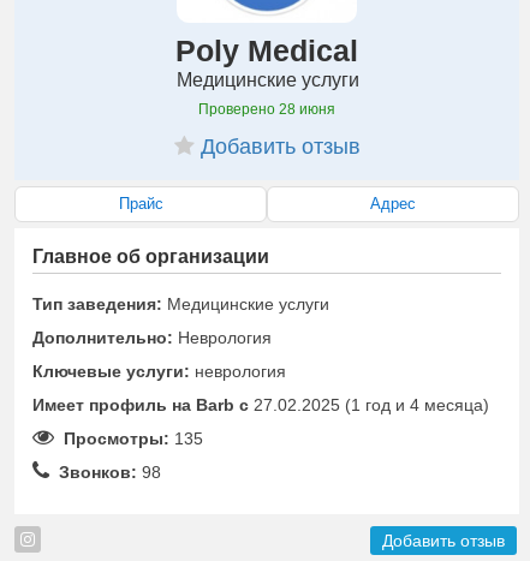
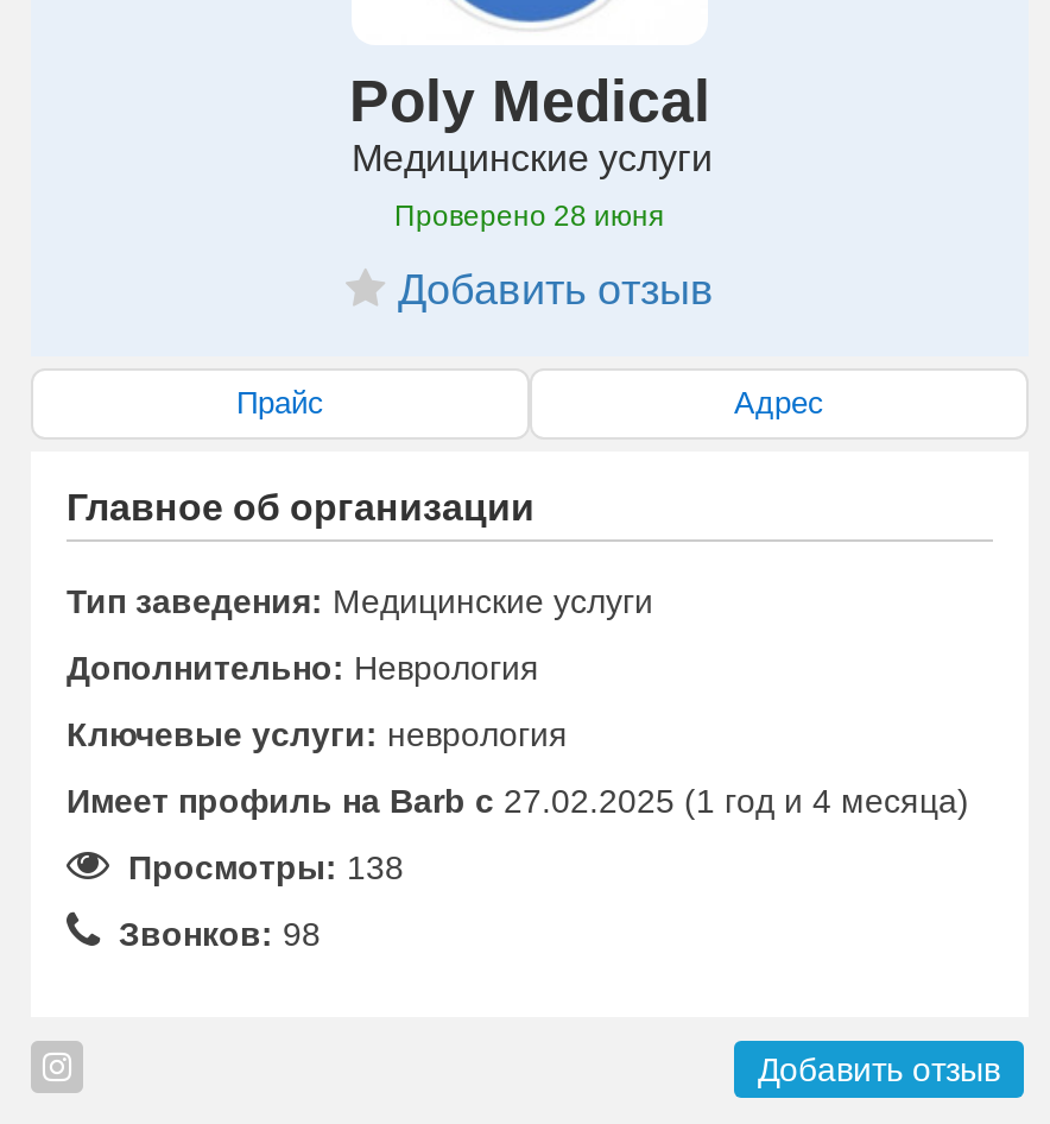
- Просмотры: 135
+ Просмотры: 138
